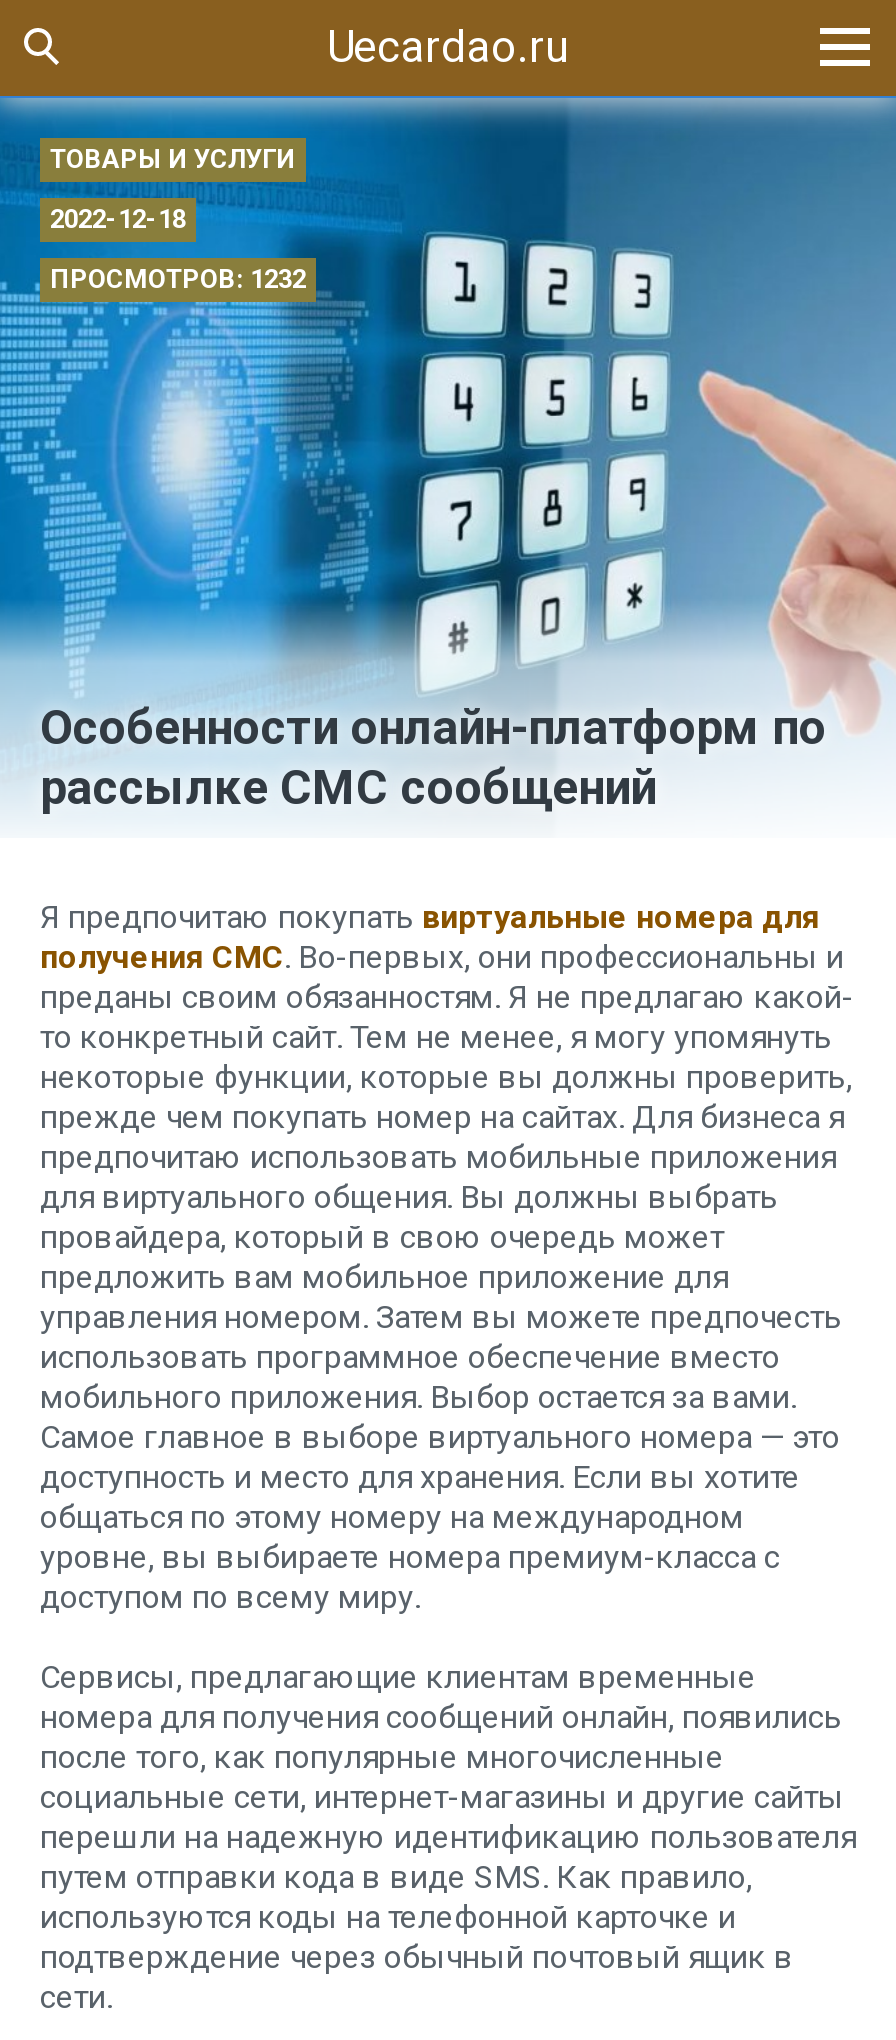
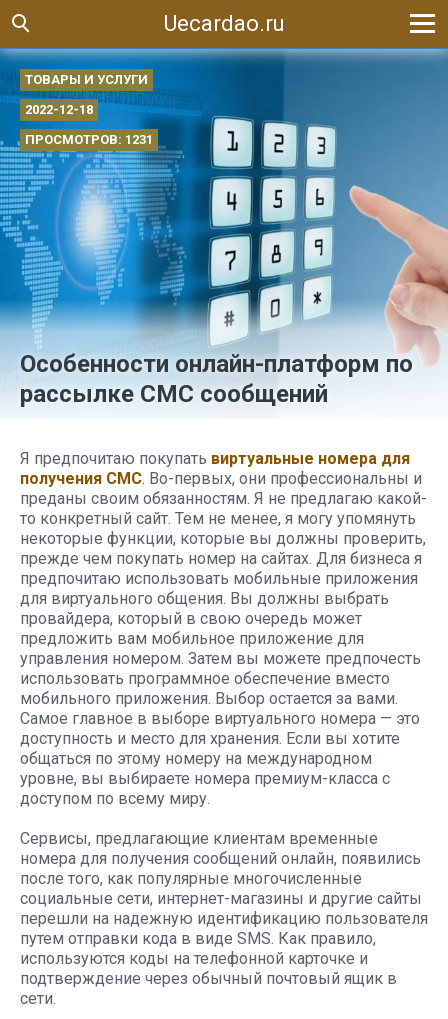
- ПРОСМОТРОВ: 1232
+ ПРОСМОТРОВ: 1231
